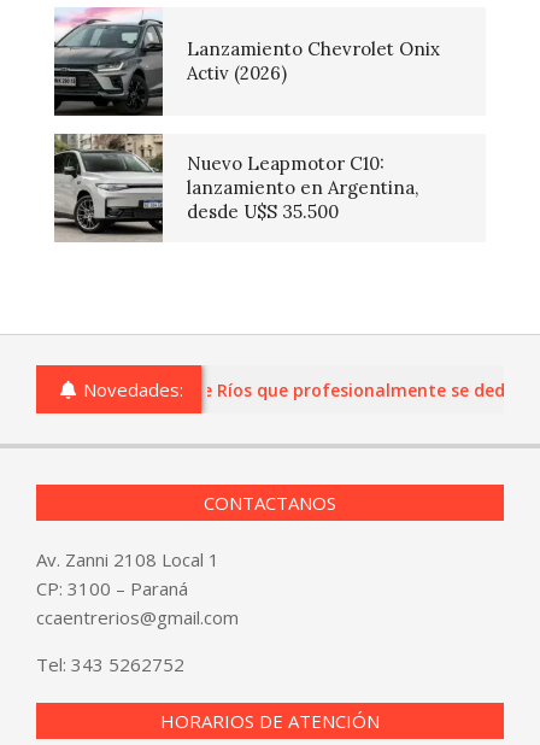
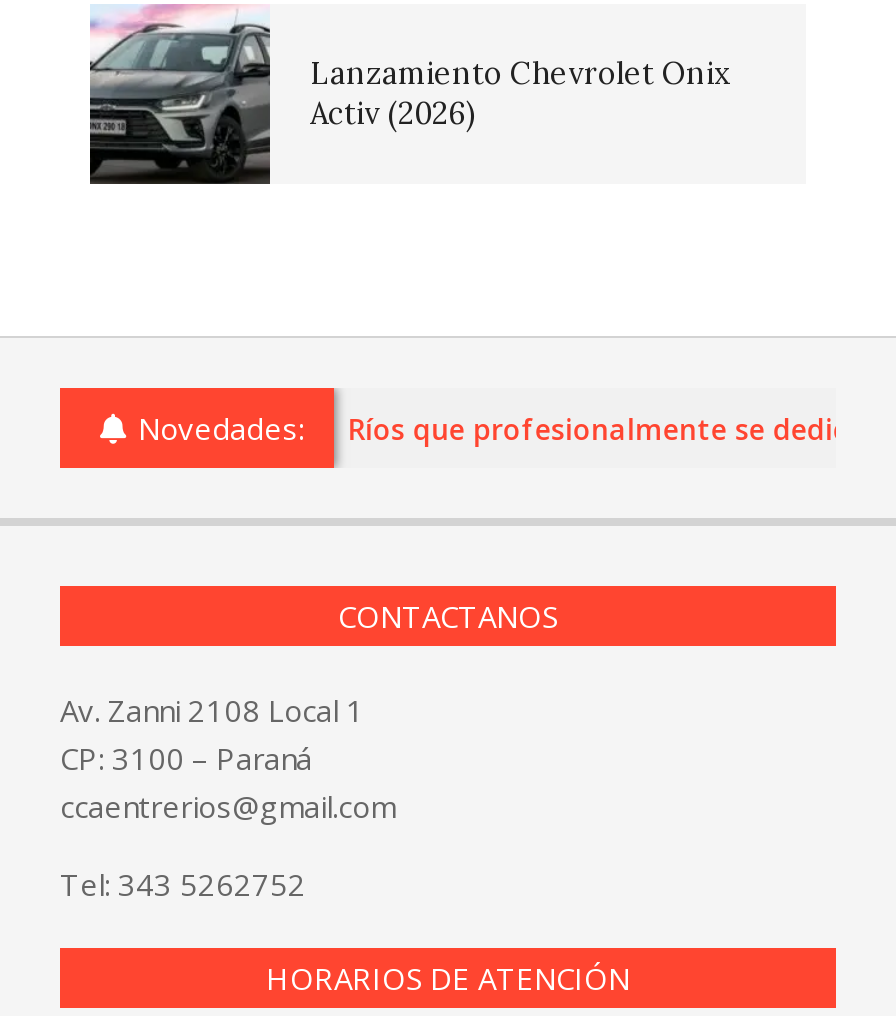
- [image]
- Nuevo Leapmotor C10:
- lanzamiento en Argentina,
- desde U$S 35.500
